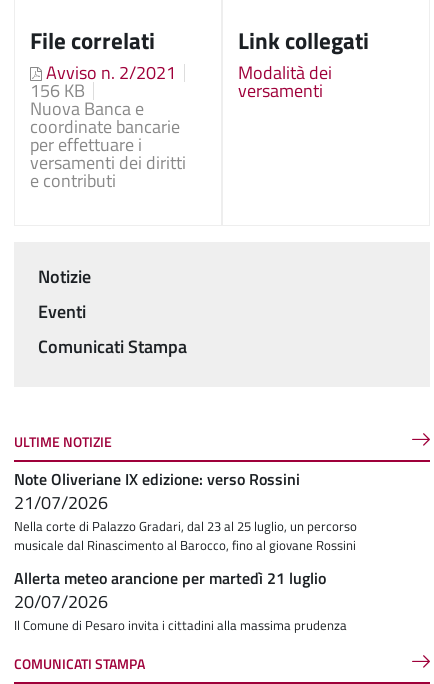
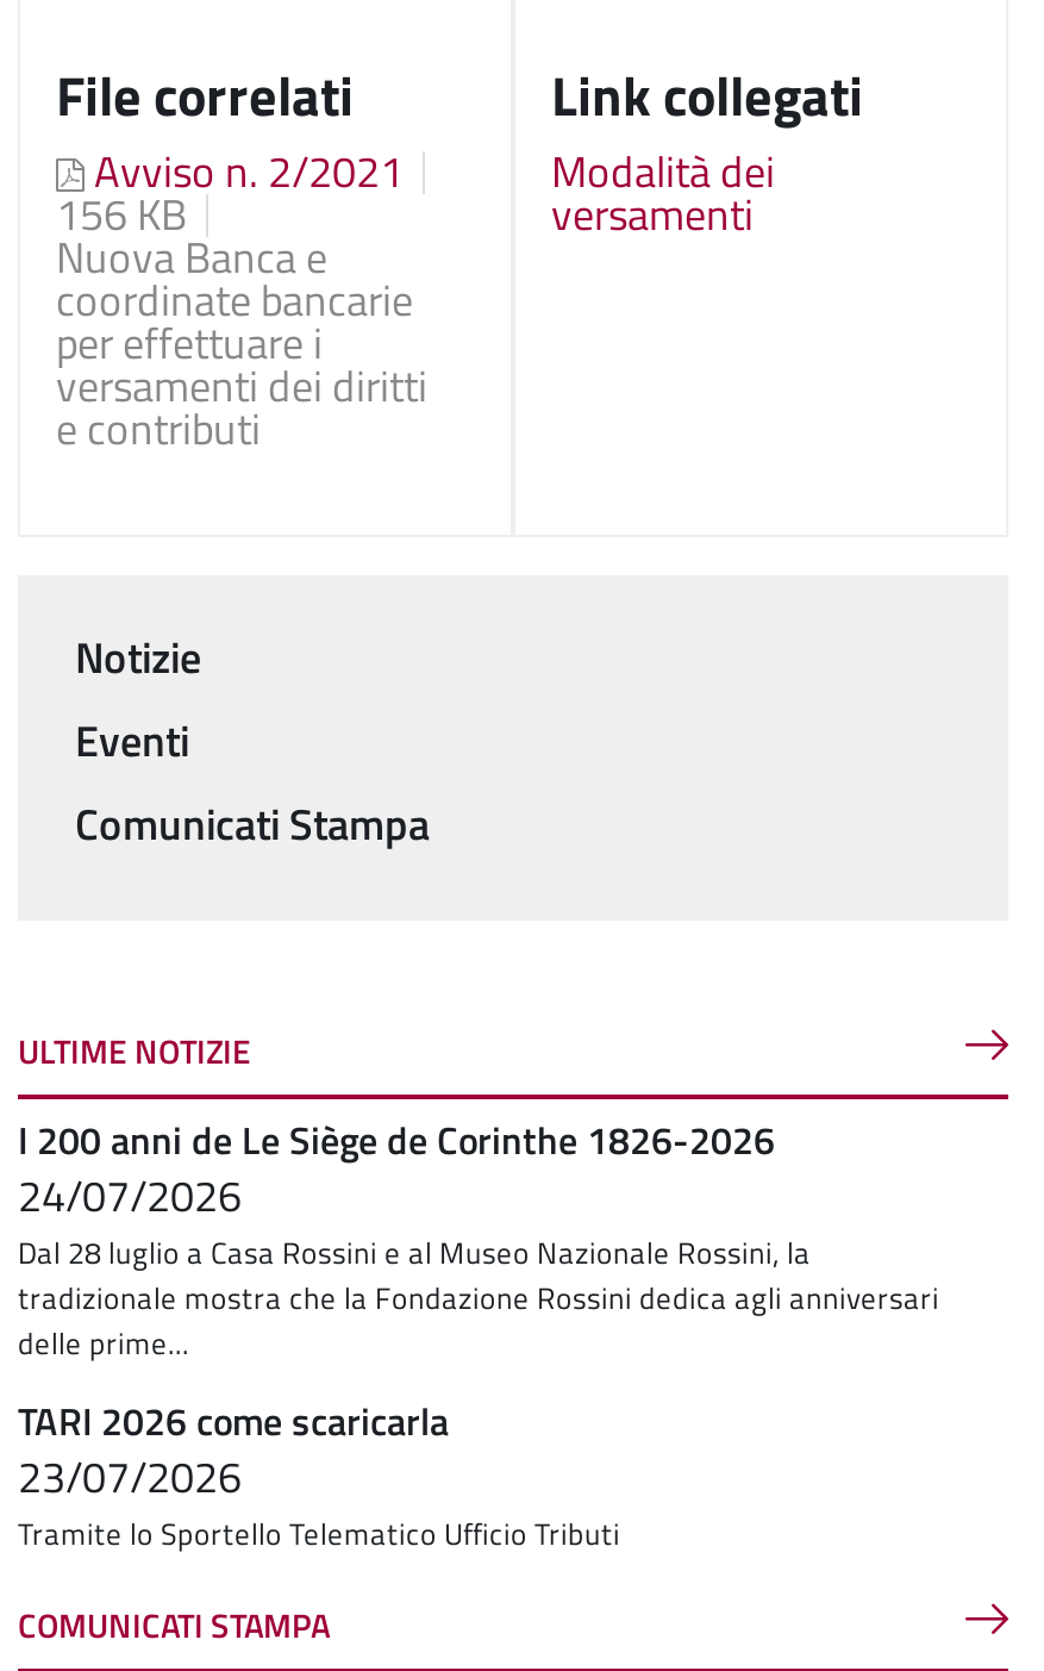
- Note Oliveriane IX edizione: verso Rossini
- 21/07/2026
- Nella corte di Palazzo Gradari, dal 23 al 25 luglio, un percorso
- musicale dal Rinascimento al Barocco, fino al giovane Rossini
+ I 200 anni de Le Siège de Corinthe 1826-2026
+ 24/07/2026
+ Dal 28 luglio a Casa Rossini e al Museo Nazionale Rossini, la
+ tradizionale mostra che la Fondazione Rossini dedica agli anniversari
+ delle prime...

- Allerta meteo arancione per martedì 21 luglio
- 20/07/2026
- Il Comune di Pesaro invita i cittadini alla massima prudenza
+ TARI 2026 come scaricarla
+ 23/07/2026
+ Tramite lo Sportello Telematico Ufficio Tributi
